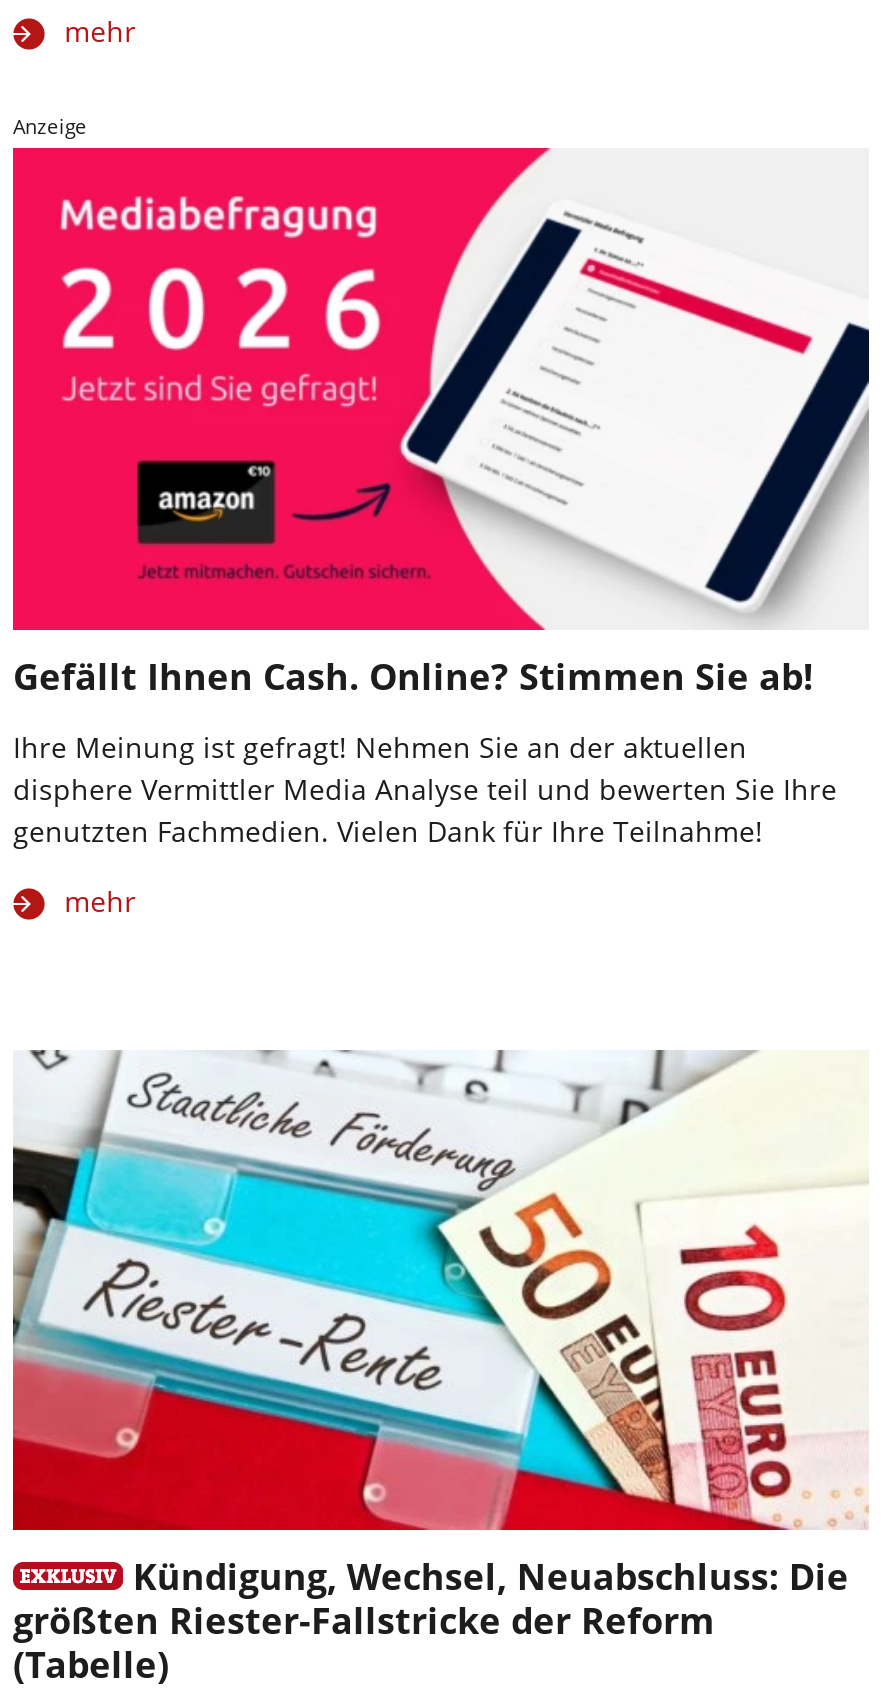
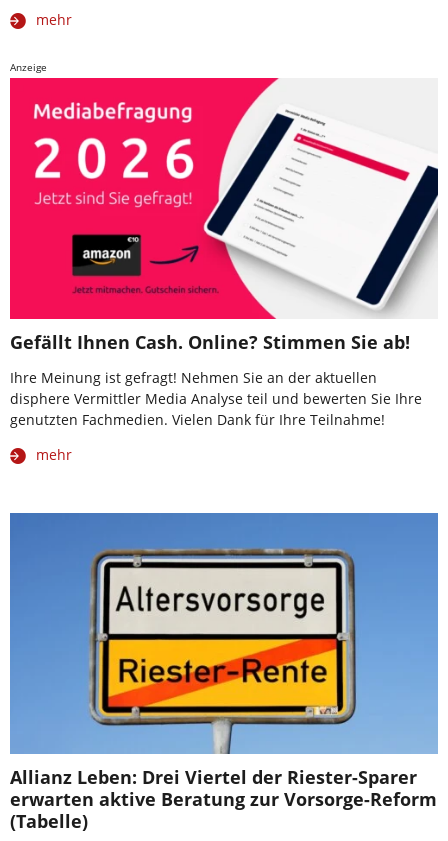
- [image]
- Kündigung, Wechsel, Neuabschluss: Die
- größten Riester-Fallstricke der Reform
+ [image]
+ Allianz Leben: Drei Viertel der Riester-Sparer
+ erwarten aktive Beratung zur Vorsorge-Reform
